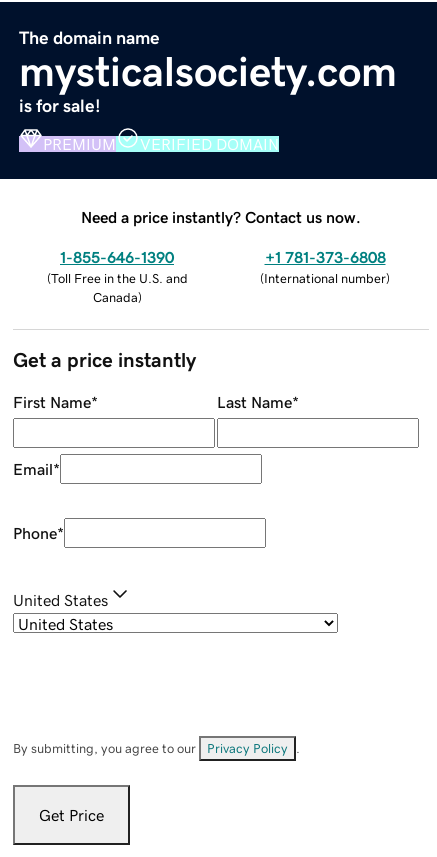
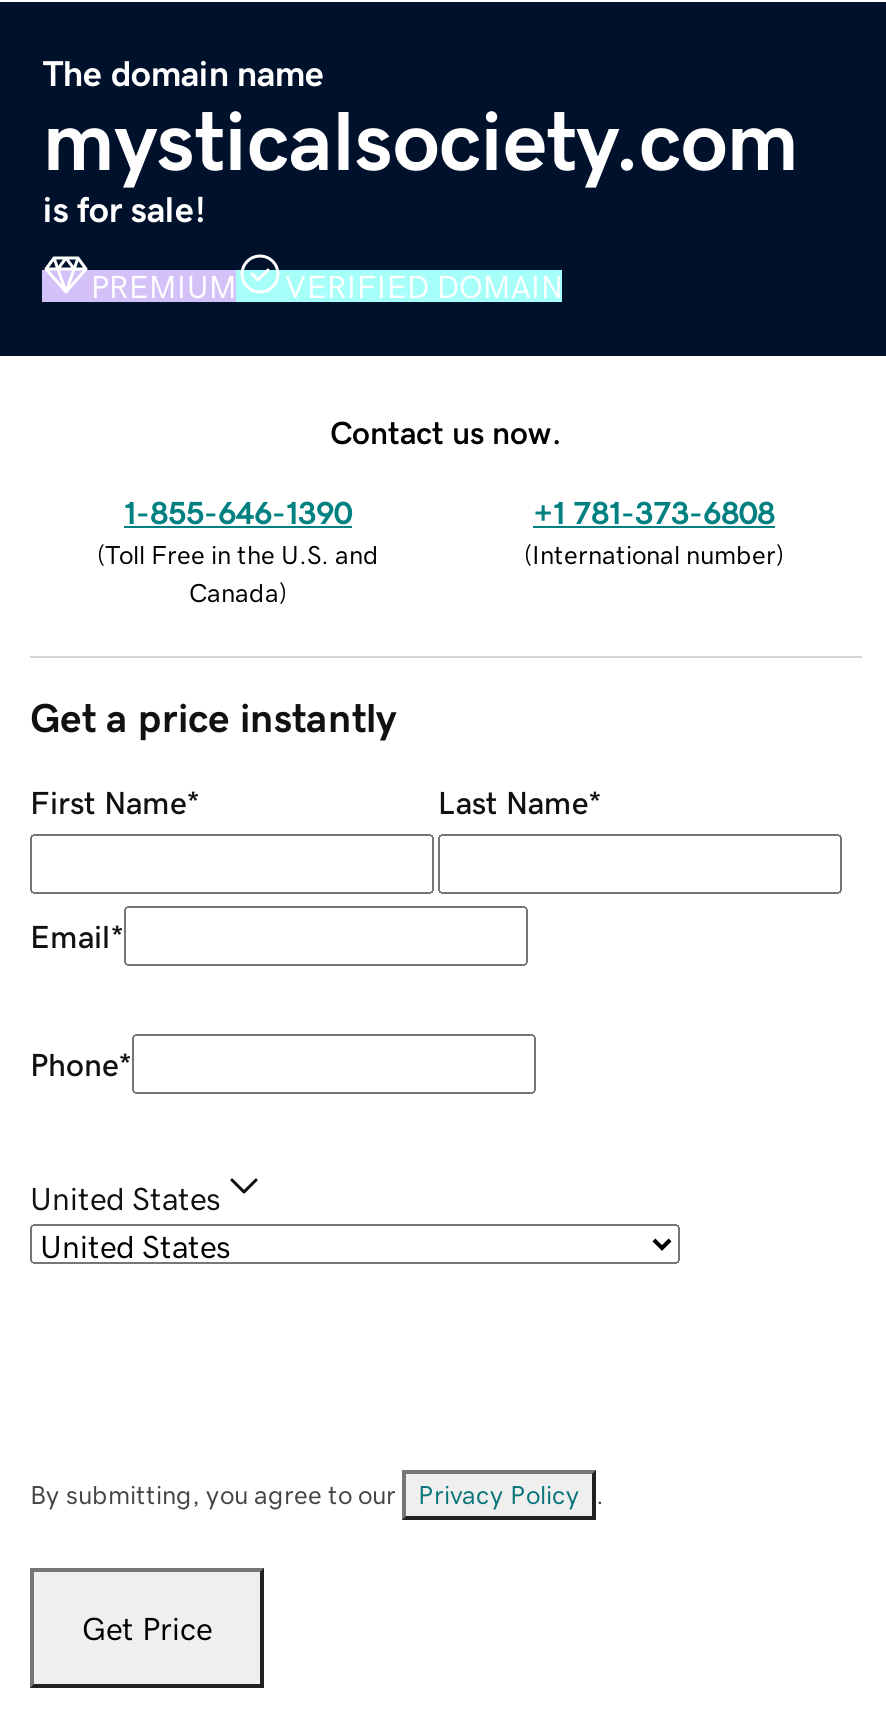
- Need a price instantly? Contact us now.
+ Contact us now.
